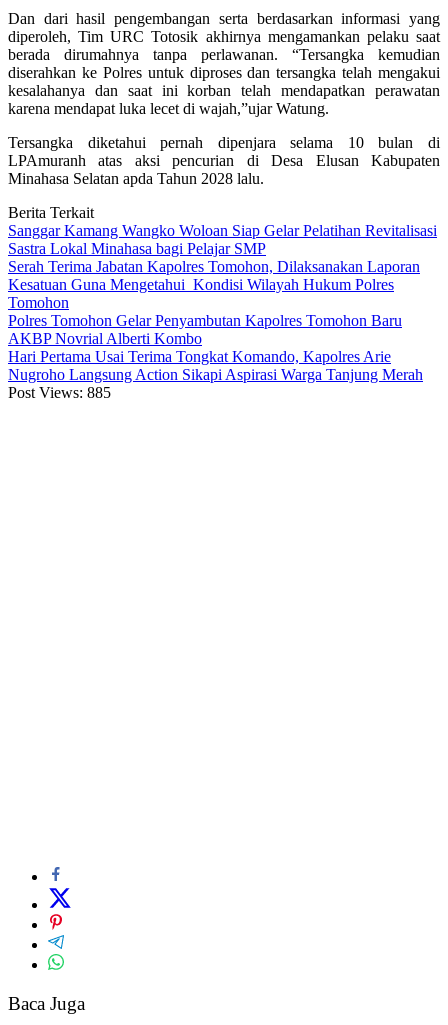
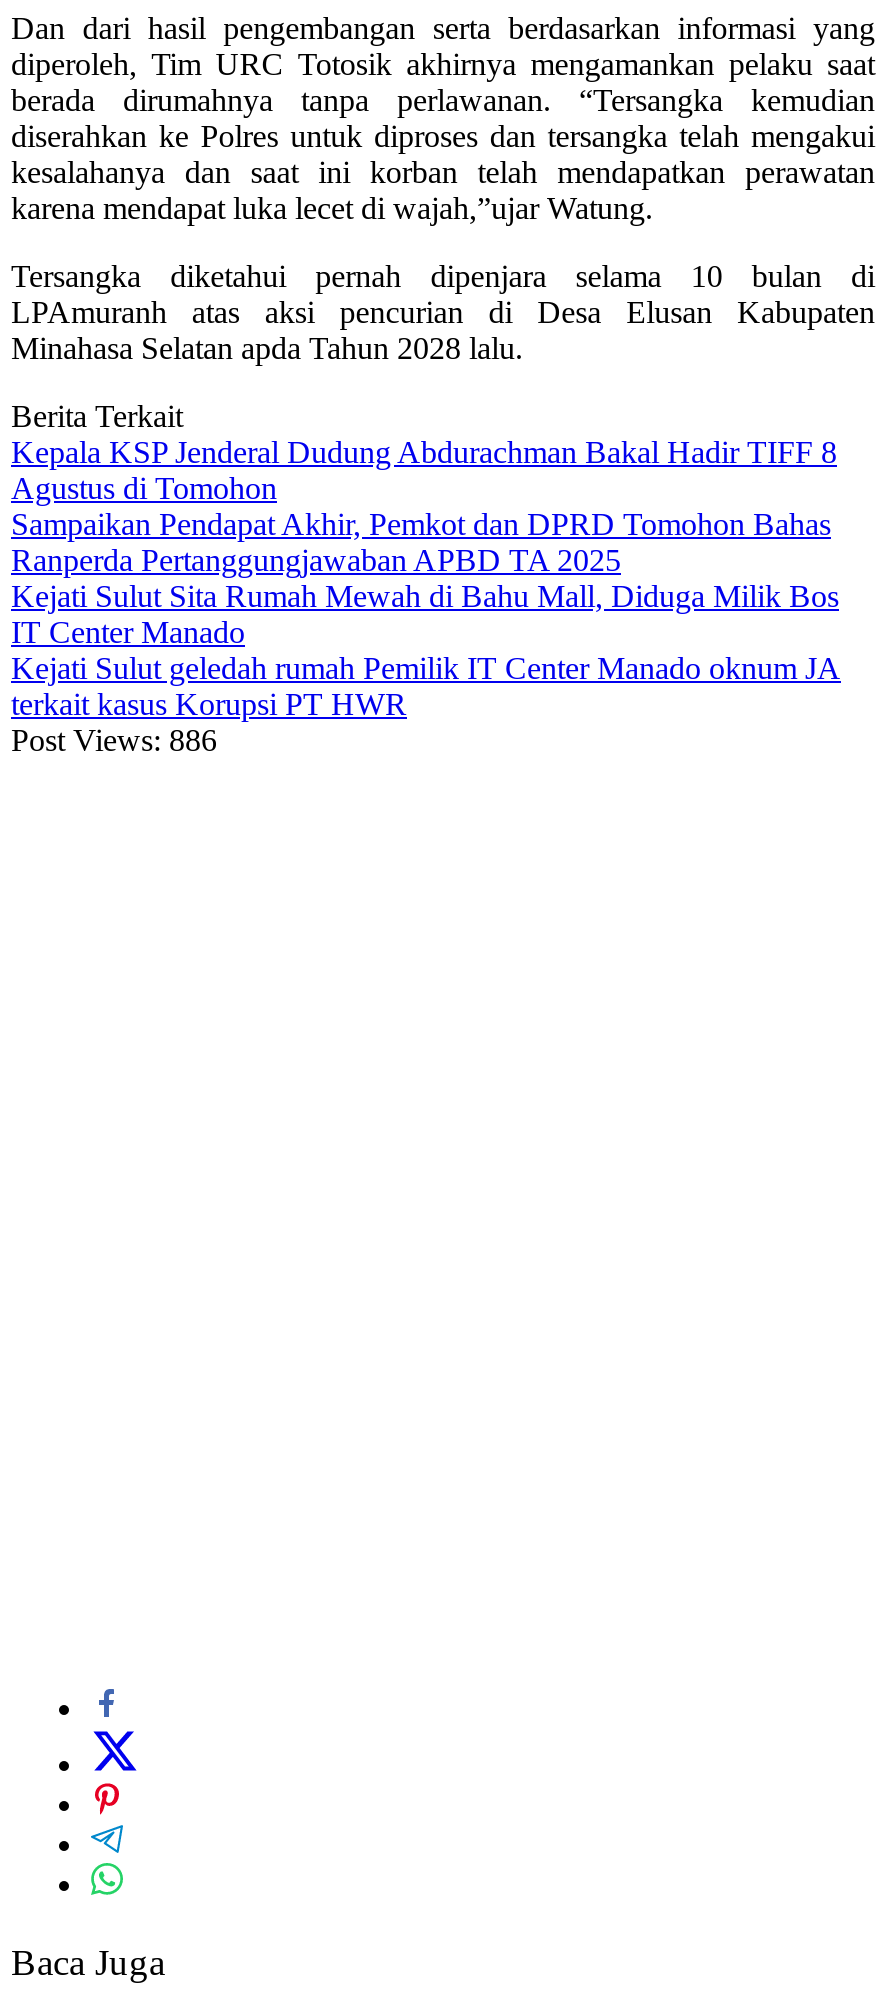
- Sanggar Kamang Wangko Woloan Siap Gelar Pelatihan Revitalisasi
- Sastra Lokal Minahasa bagi Pelajar SMP
- Serah Terima Jabatan Kapolres Tomohon, Dilaksanakan Laporan
- Kesatuan Guna Mengetahui Kondisi Wilayah Hukum Polres
- Tomohon
- Polres Tomohon Gelar Penyambutan Kapolres Tomohon Baru
- AKBP Novrial Alberti Kombo
- Hari Pertama Usai Terima Tongkat Komando, Kapolres Arie
- Nugroho Langsung Action Sikapi Aspirasi Warga Tanjung Merah
- Post Views: 885
+ Kepala KSP Jenderal Dudung Abdurachman Bakal Hadir TIFF 8
+ Agustus di Tomohon
+ Sampaikan Pendapat Akhir, Pemkot dan DPRD Tomohon Bahas
+ Ranperda Pertanggungjawaban APBD TA 2025
+ Kejati Sulut Sita Rumah Mewah di Bahu Mall, Diduga Milik Bos
+ IT Center Manado
+ Kejati Sulut geledah rumah Pemilik IT Center Manado oknum JA
+ terkait kasus Korupsi PT HWR
+ Post Views: 886
